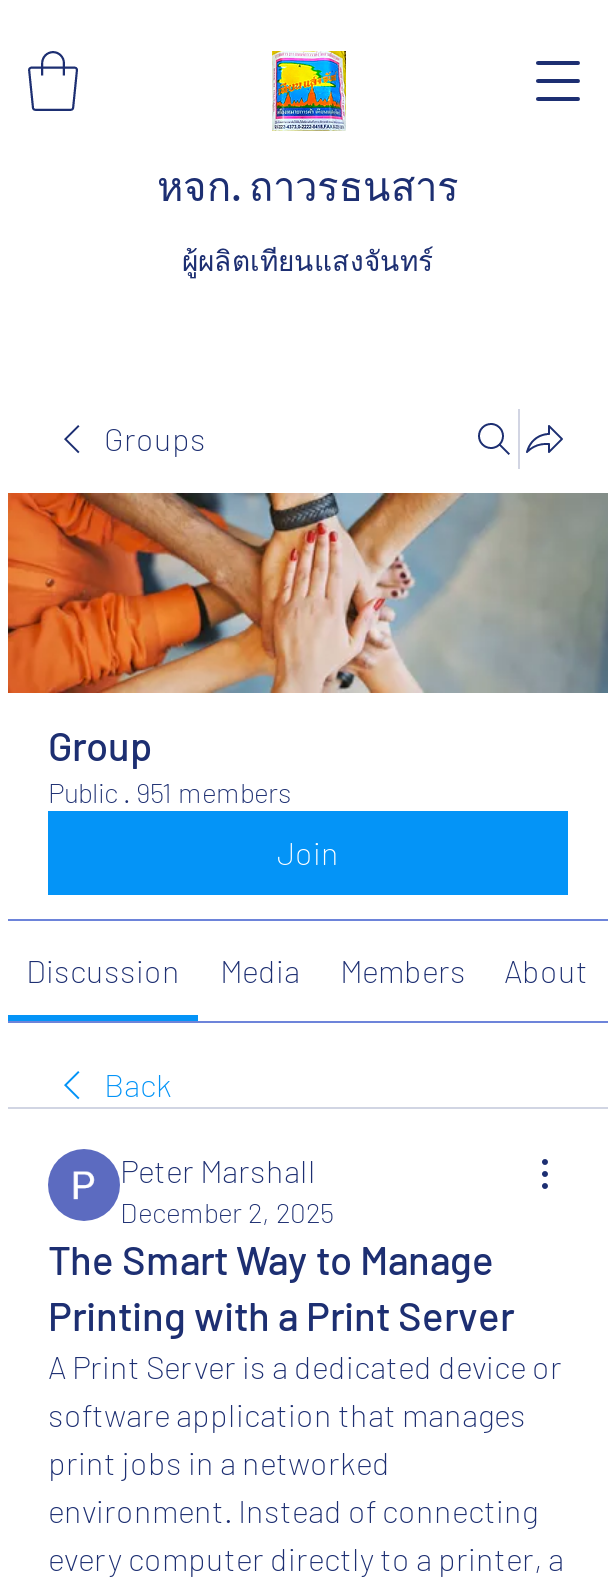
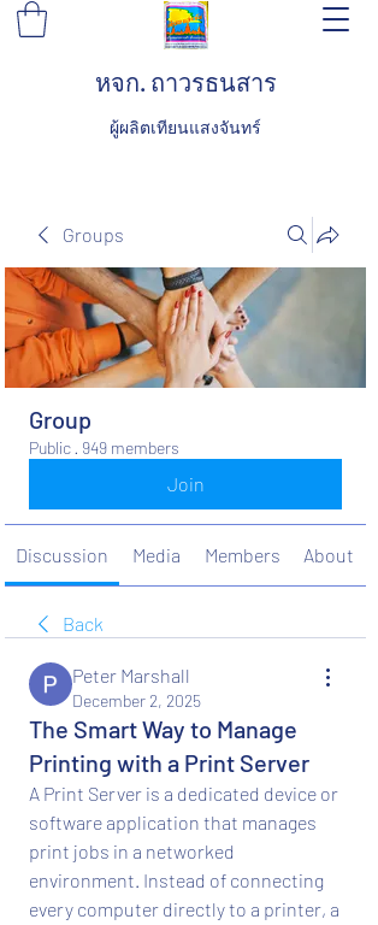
- Public 951 members
+ Public 949 members
